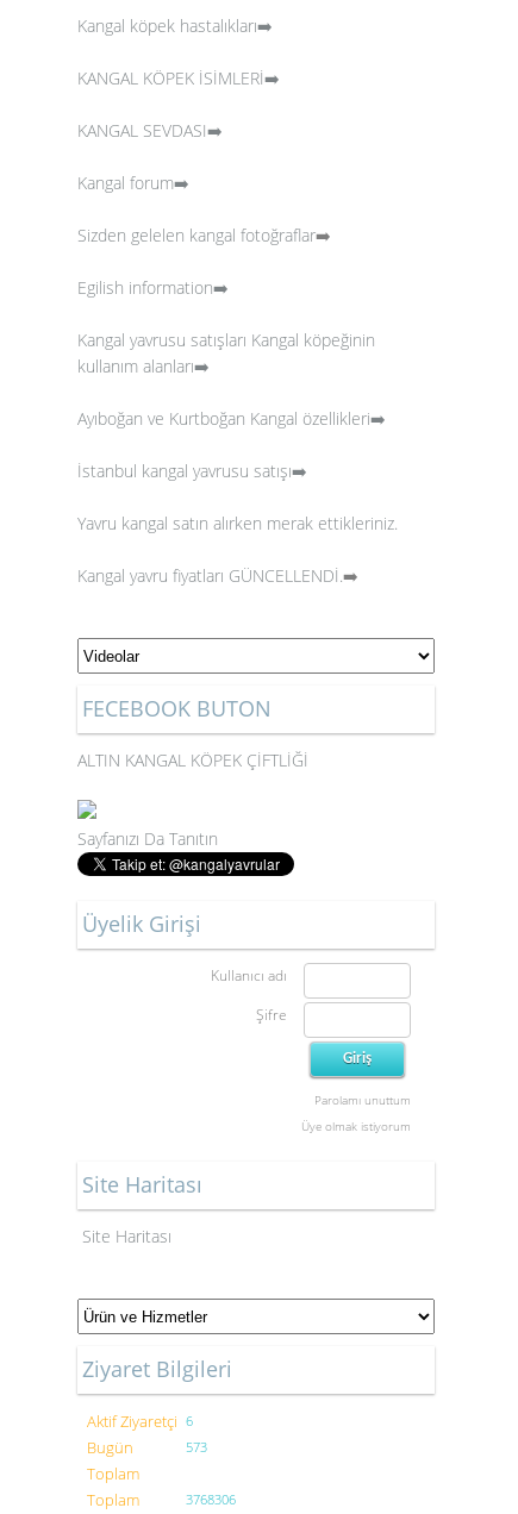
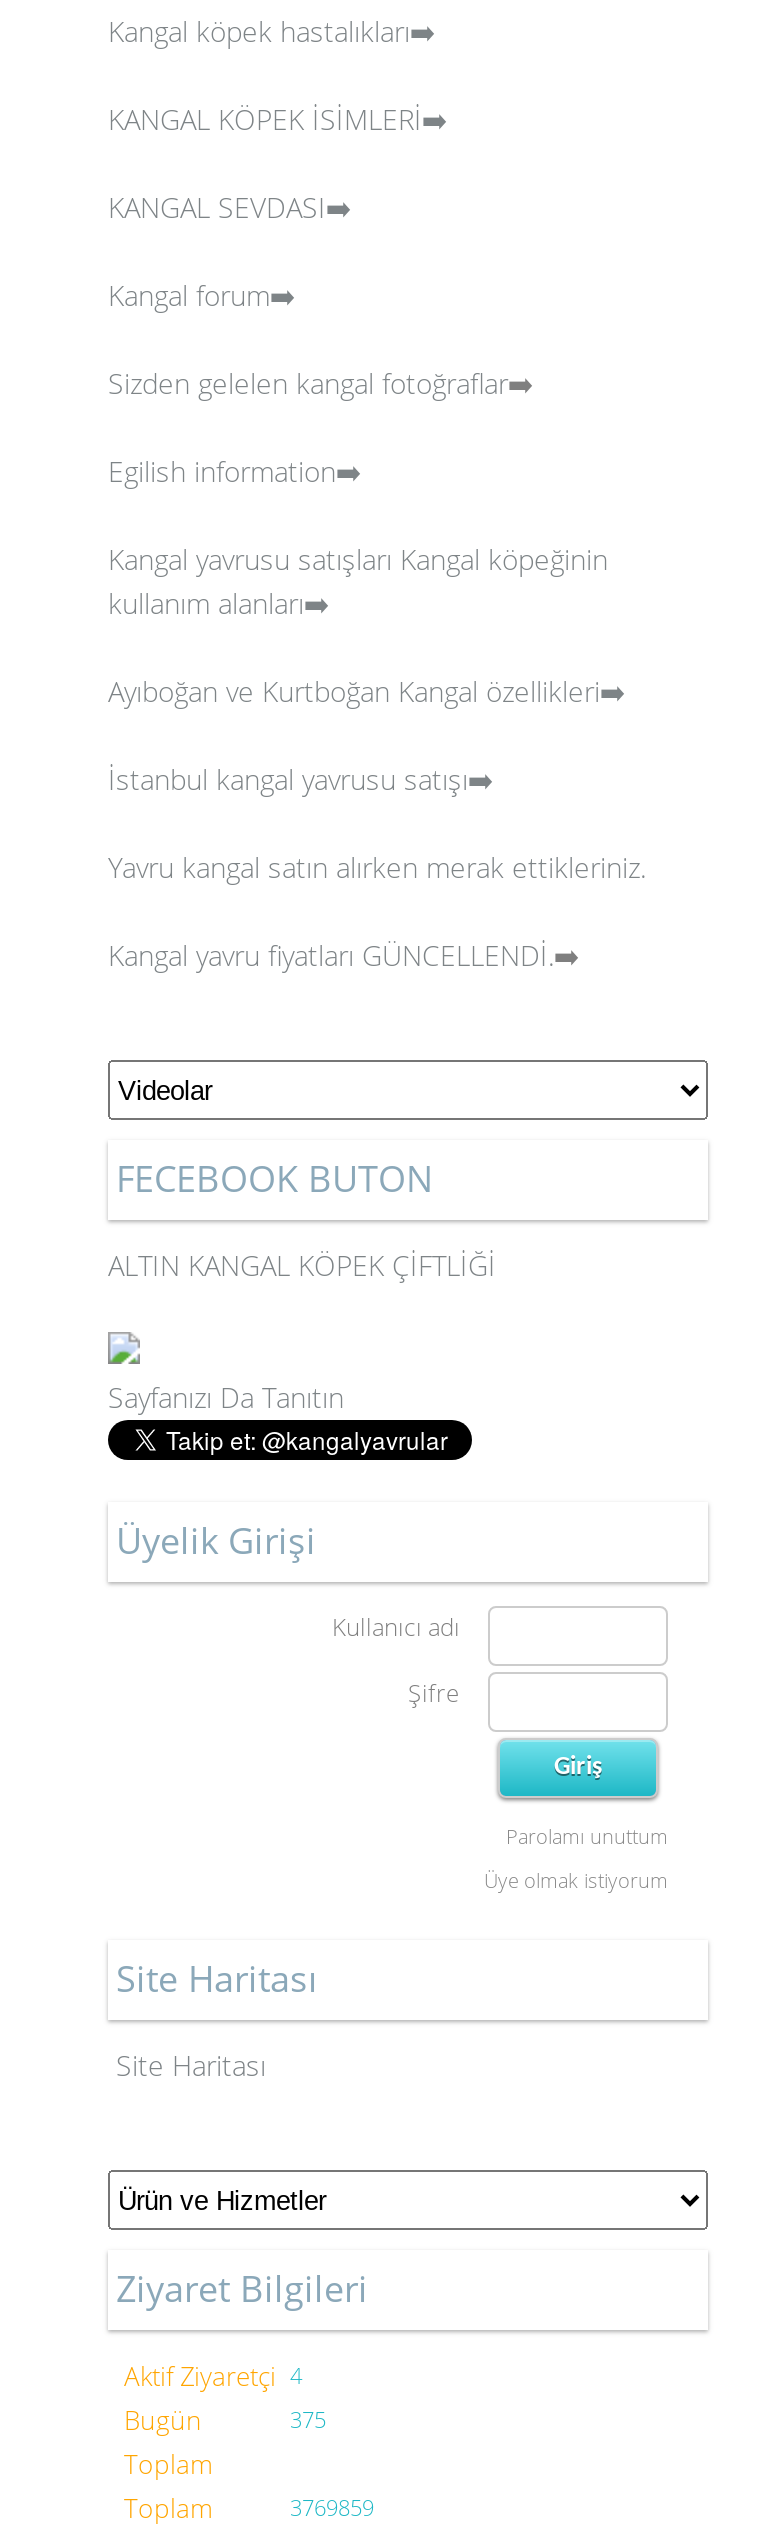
- Aktif Ziyaretçi 6
+ Aktif Ziyaretçi 4

- 573
+ 375

- 3768306
+ 3769859
